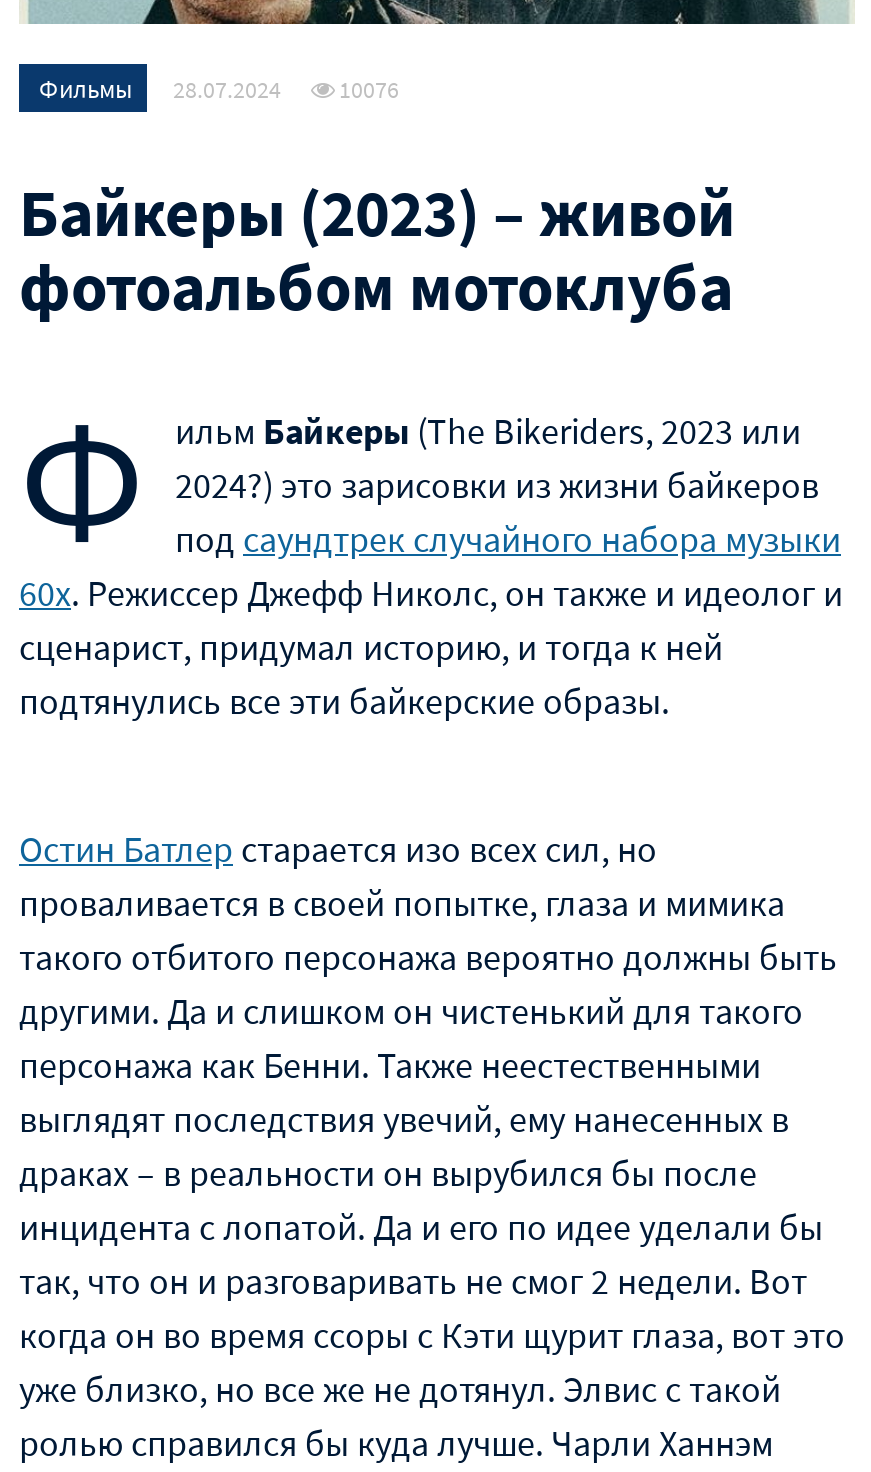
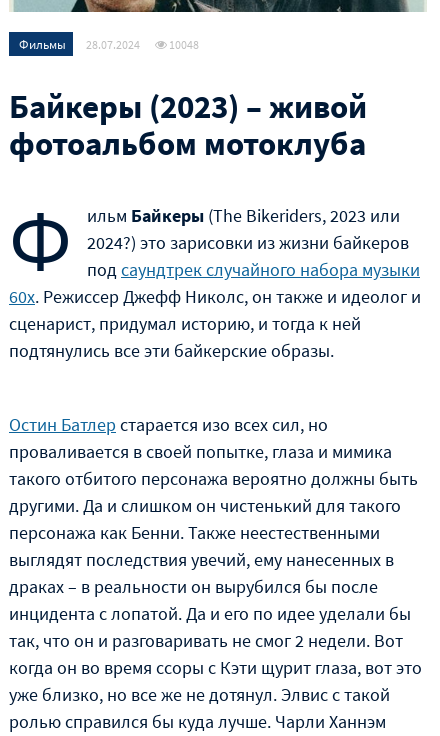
- Фильмы 28.07.2024 10076
+ Фильмы 28.07.2024 10048
